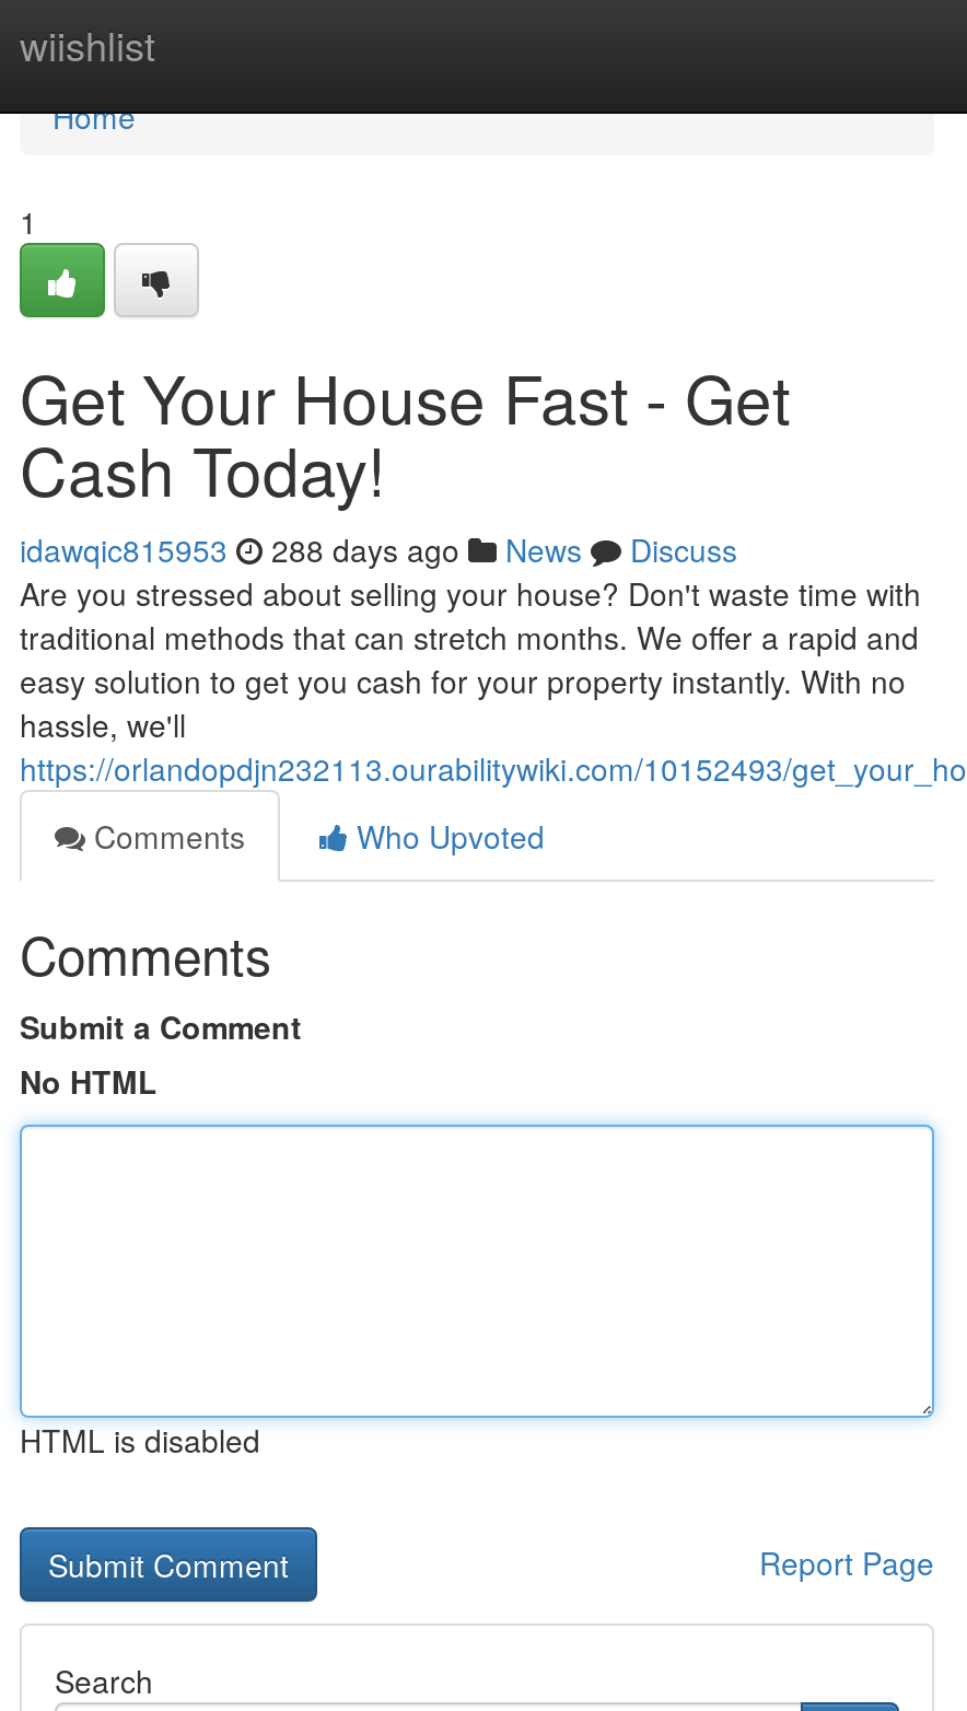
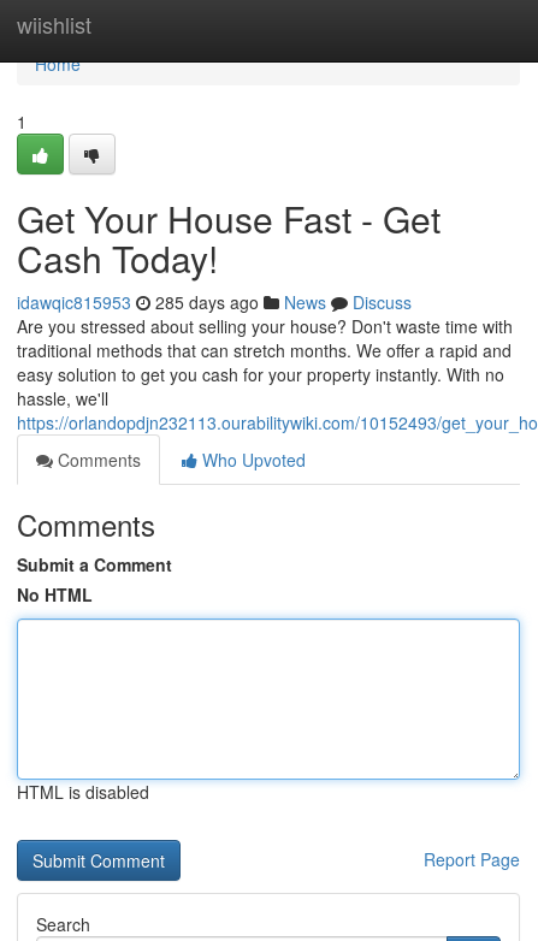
- idawqic815953 288 days ago News Discuss
+ idawqic815953 285 days ago News Discuss
